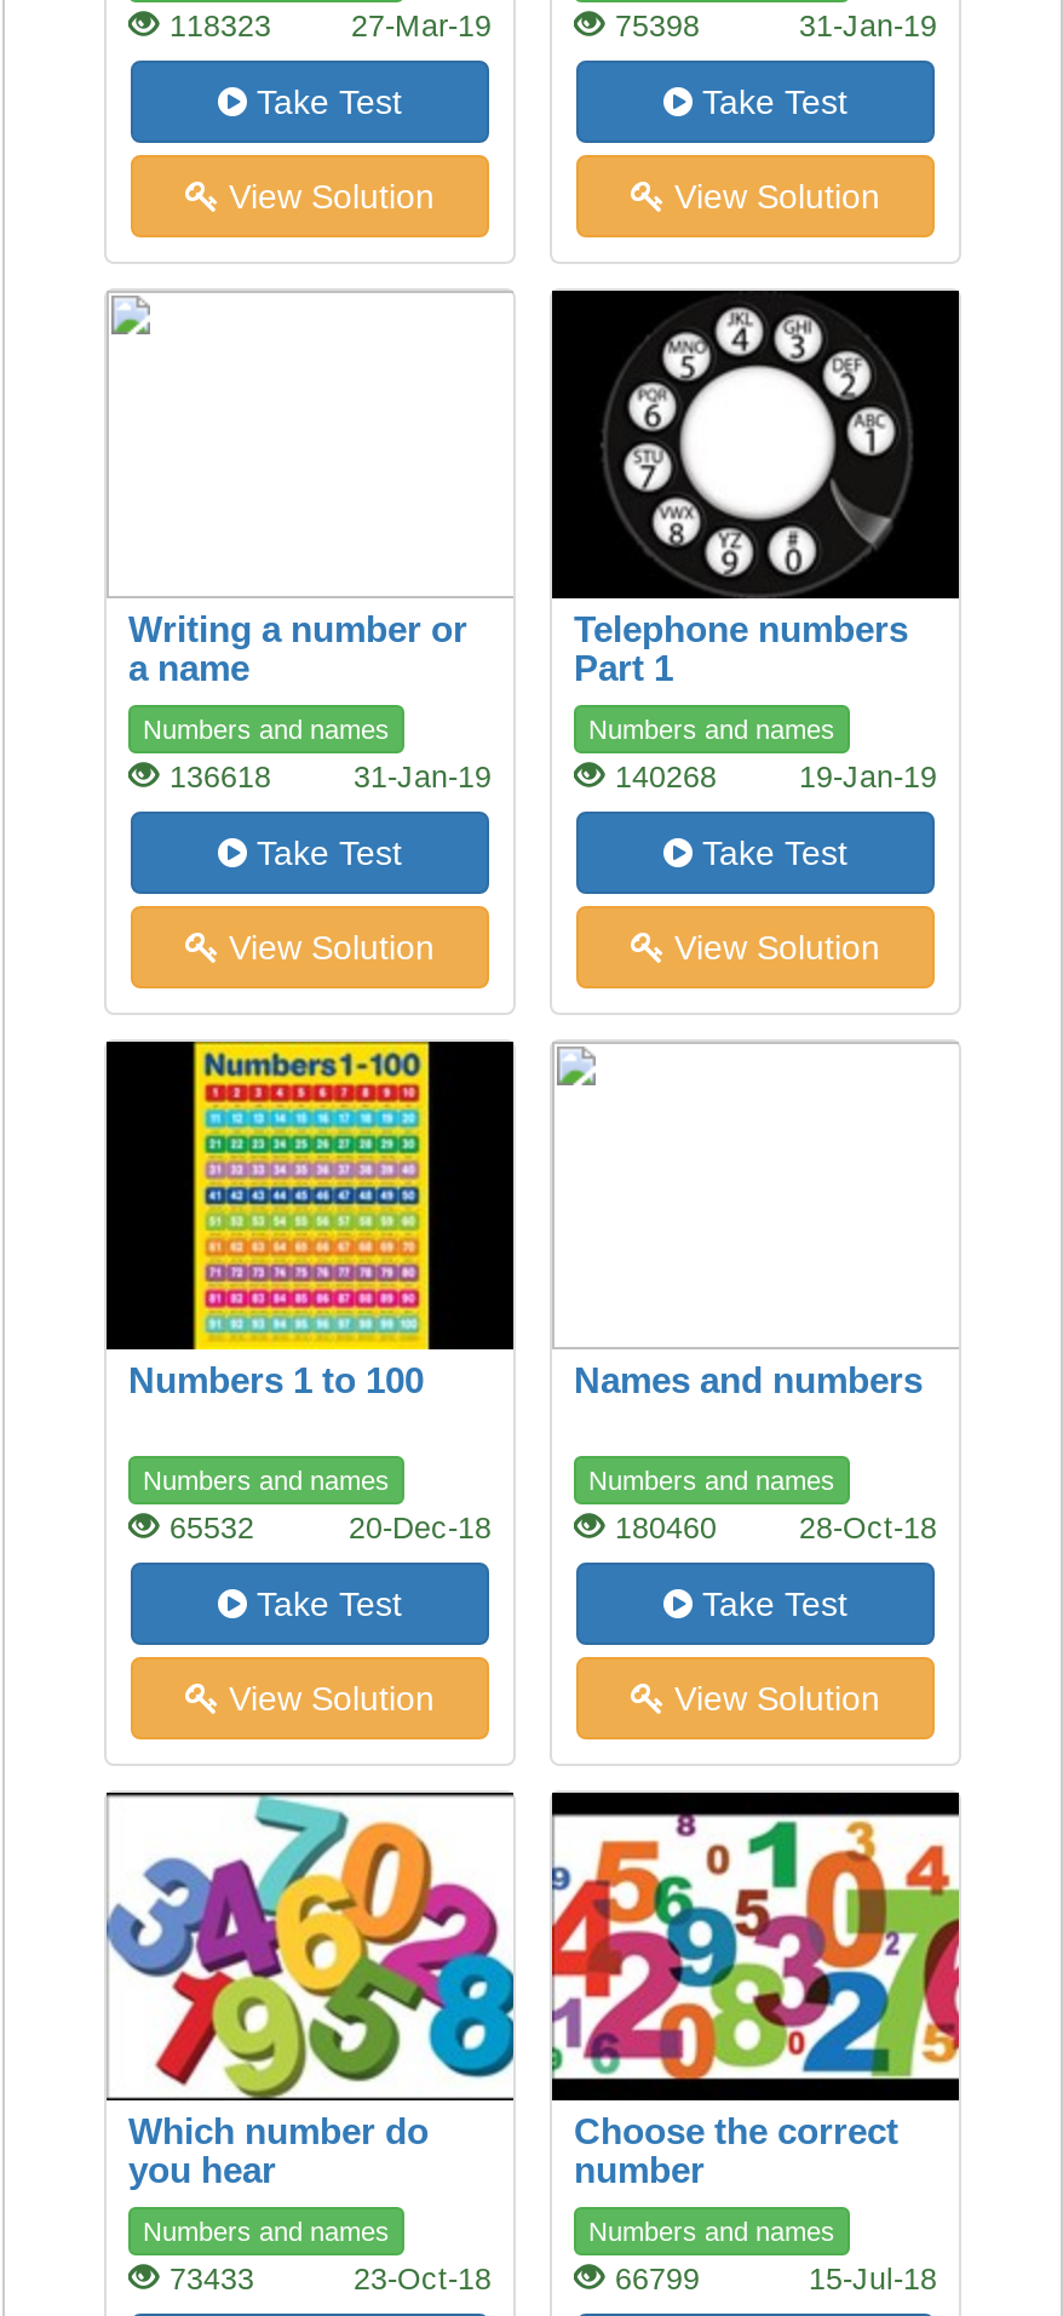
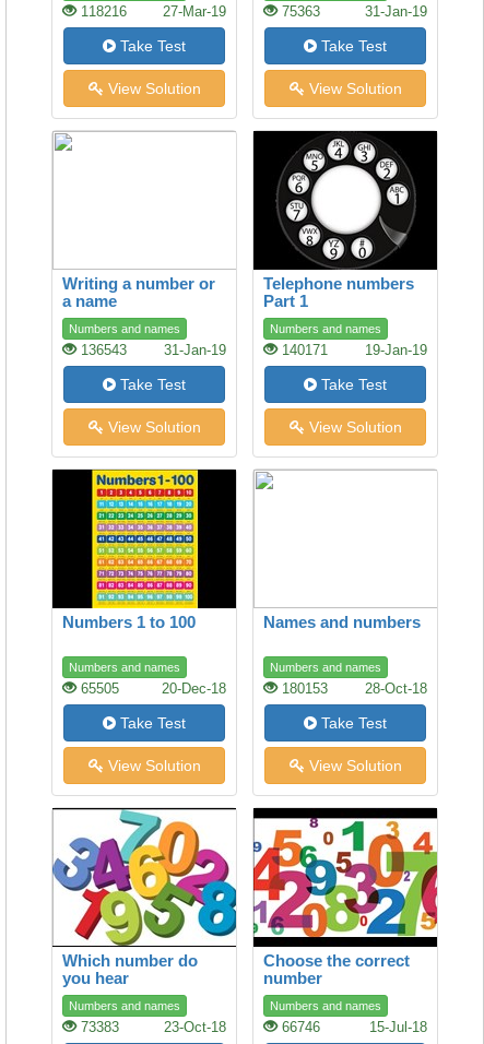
- 118323
+ 118216

- 75398
+ 75363

- 136618
+ 136543

- 140268
+ 140171

- 65532
+ 65505

- 180460
+ 180153

- 73433
+ 73383

- 66799
+ 66746
